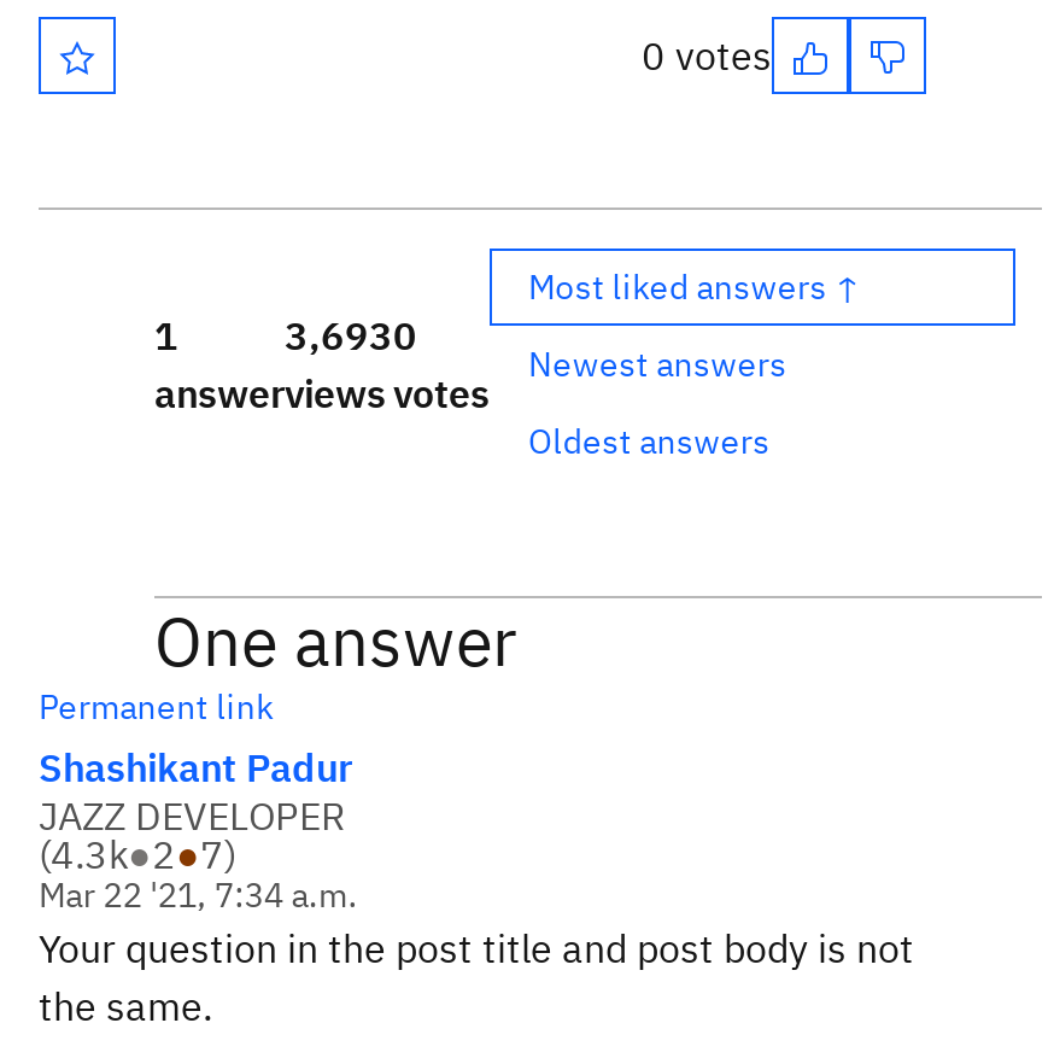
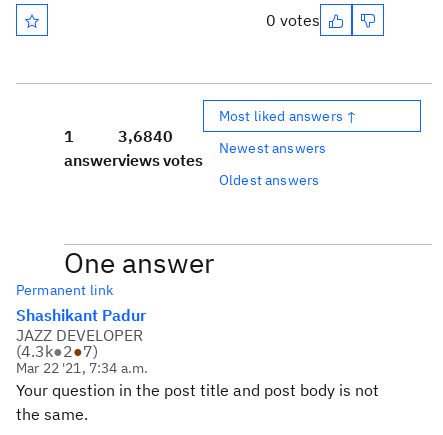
- 3,693 0
+ 3,684 0
